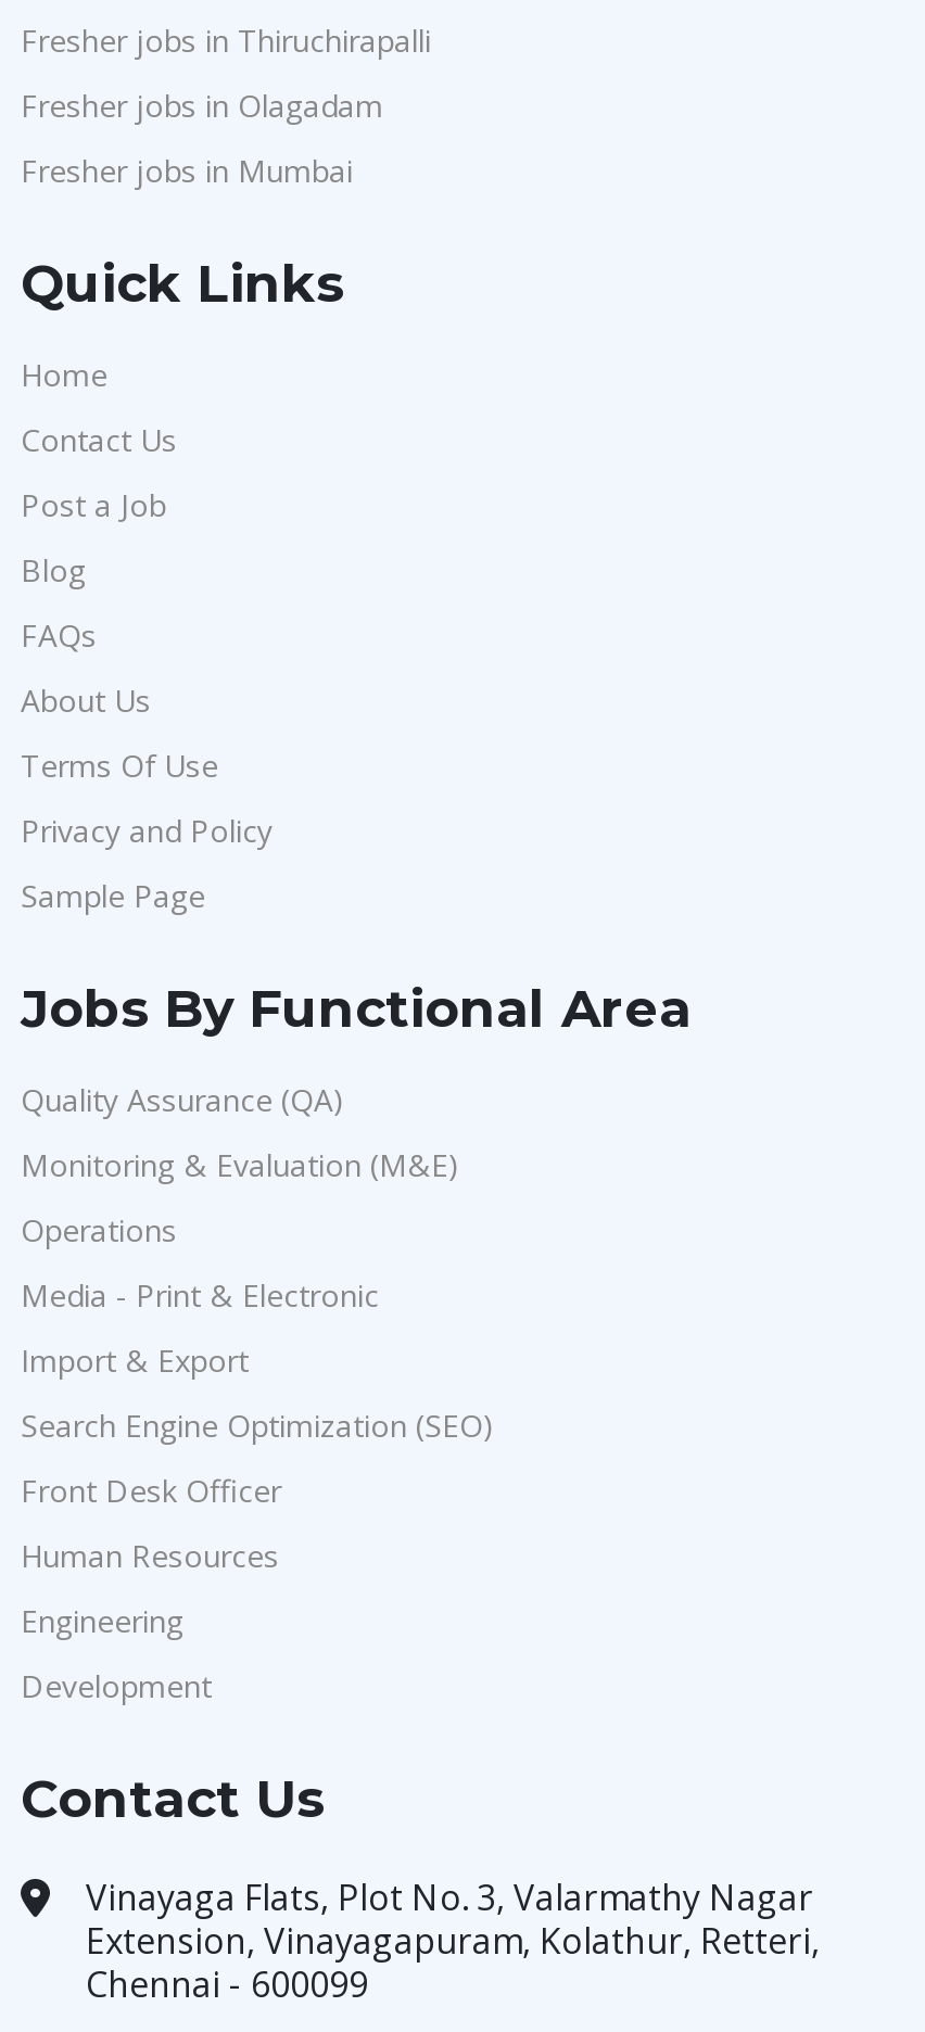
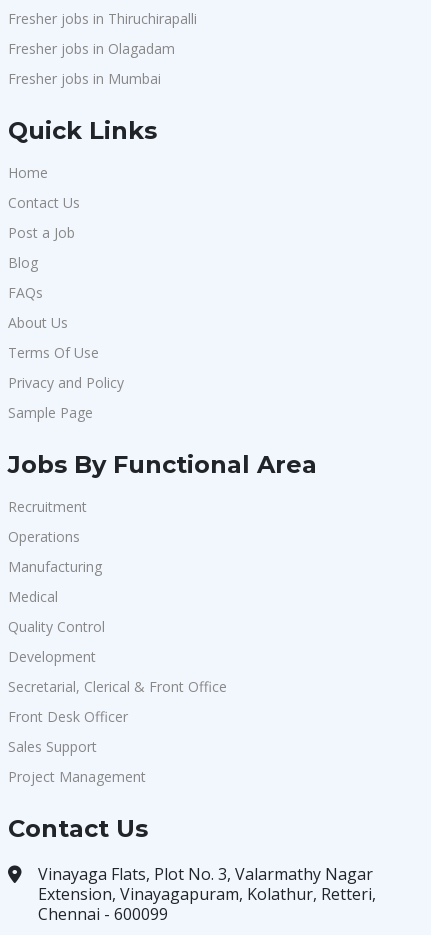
- Quality Assurance (QA)
- Monitoring & Evaluation (M&E)
+ Recruitment

moved up: Operations

- Media - Print & Electronic
- Import & Export
- Search Engine Optimization (SEO)
- Human Resources
- Engineering
+ Manufacturing
+ Medical
+ Quality Control

moved down: Front Desk Officer

moved up: Development

+ Secretarial, Clerical & Front Office
+ Sales Support
+ Project Management
